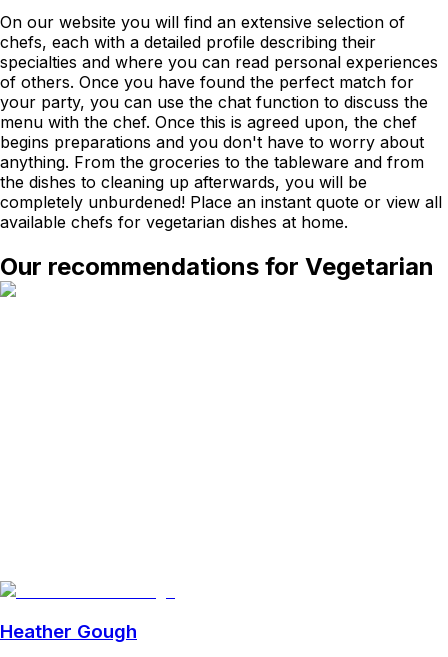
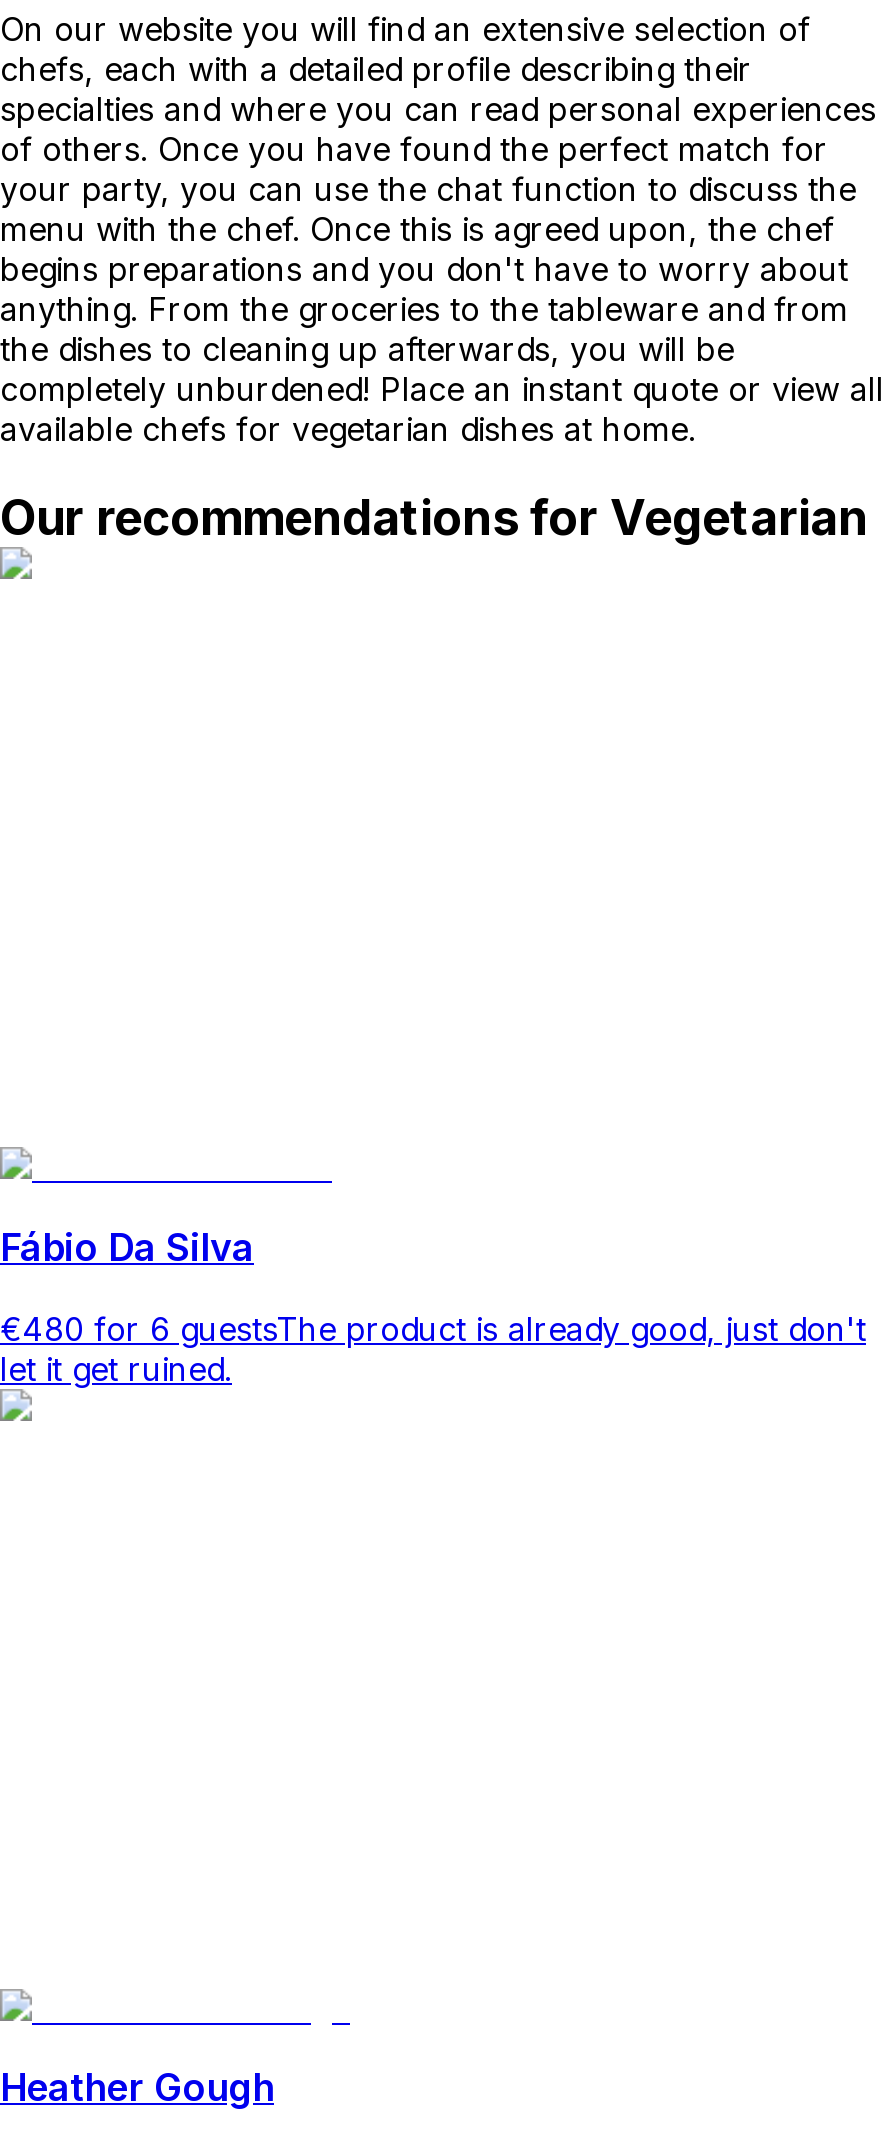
+ Fábio Da Silva
+ €480 for 6 guestsThe product is already good, just don't
+ let it get ruined.
